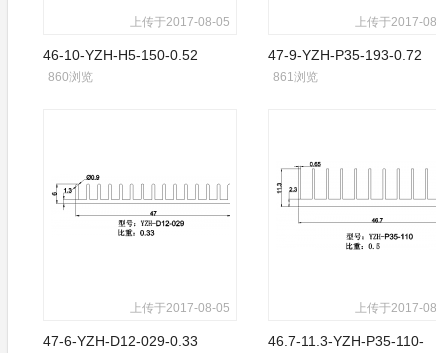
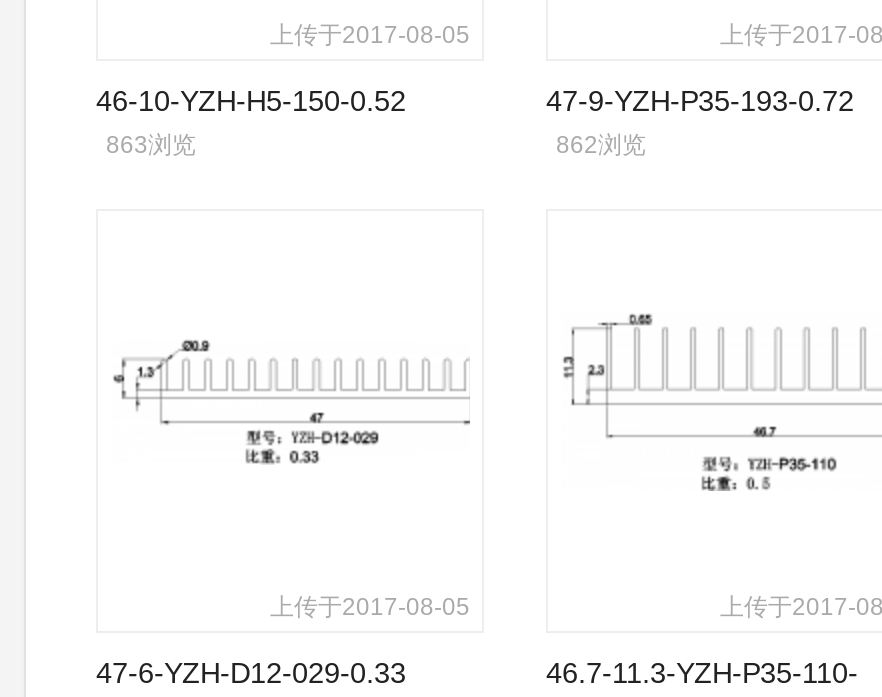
- 860浏览
+ 863浏览

- 861浏览
+ 862浏览
